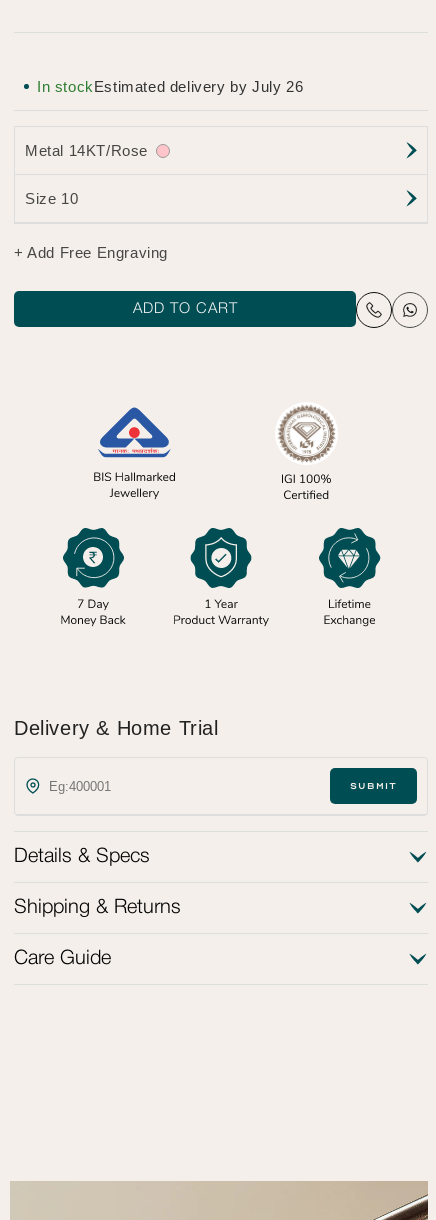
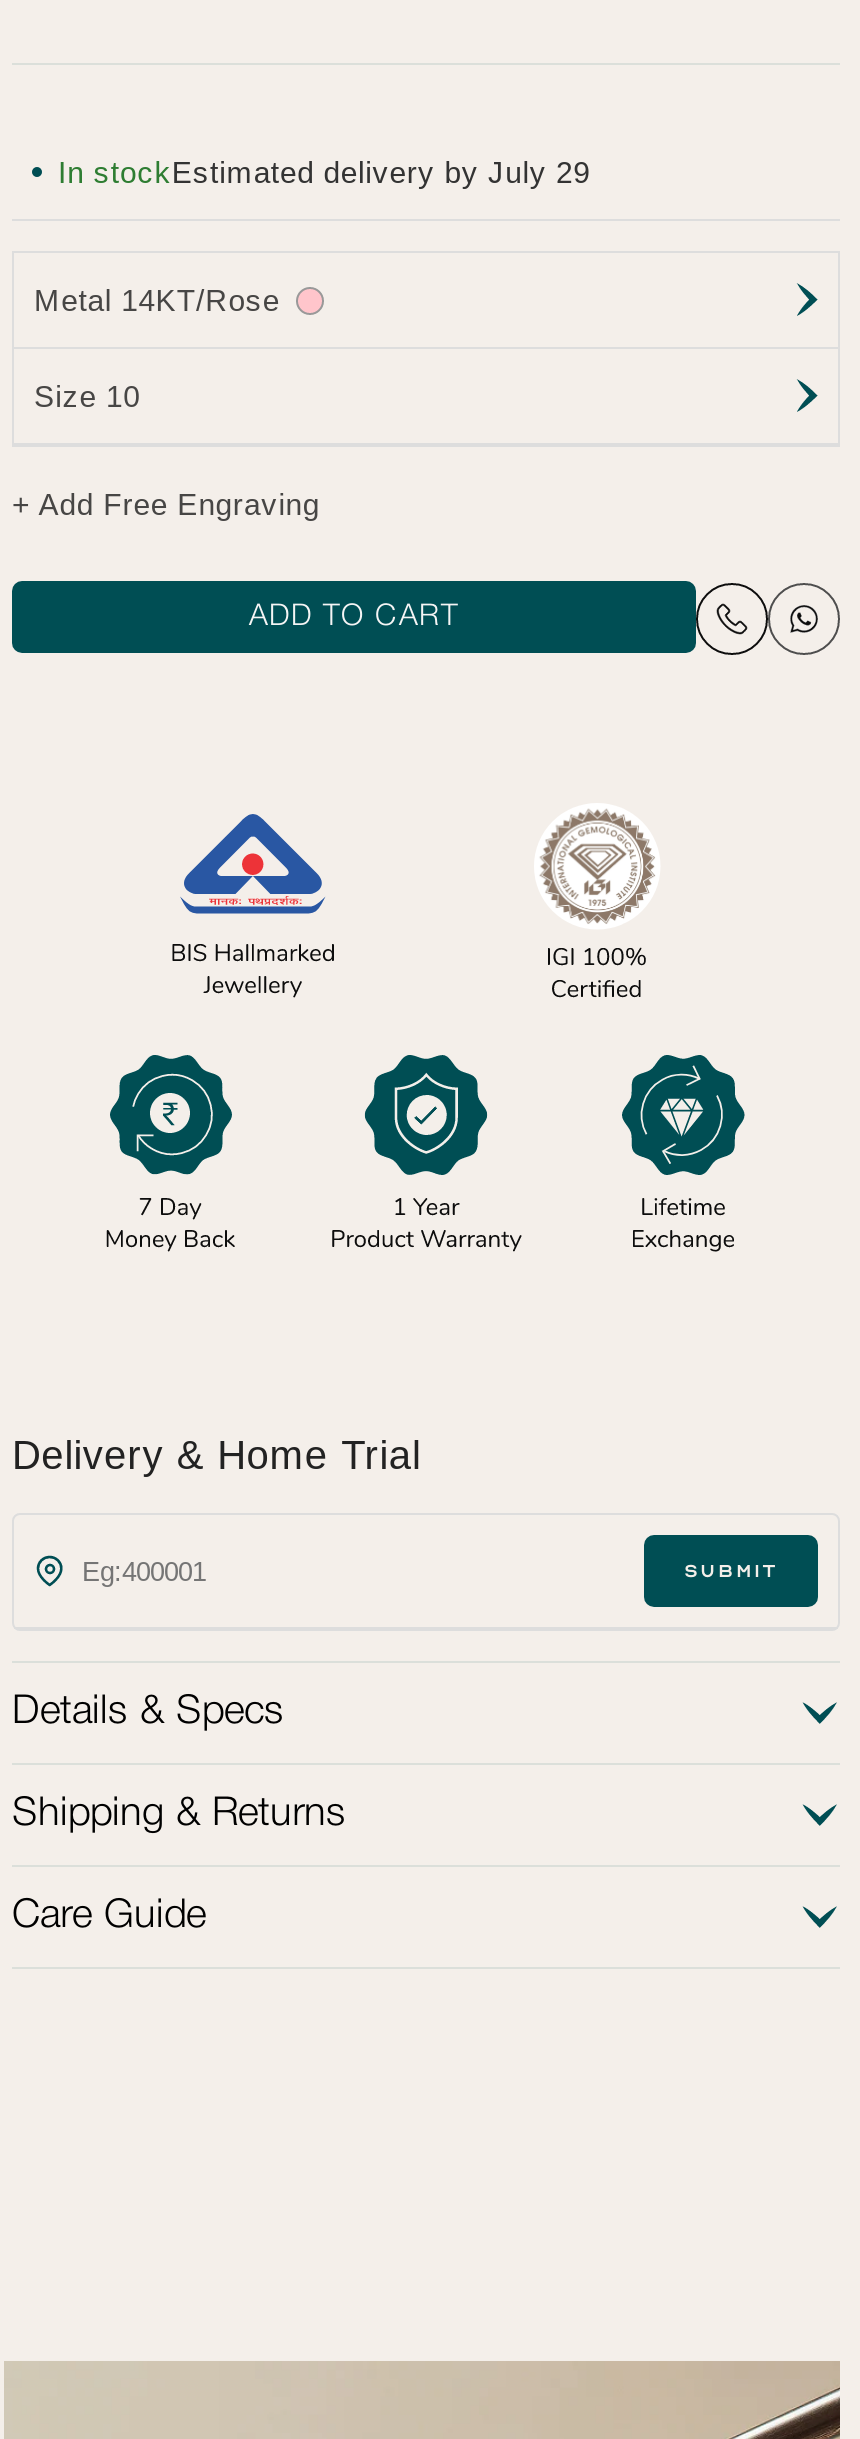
- In stockEstimated delivery by July 26
+ In stockEstimated delivery by July 29
